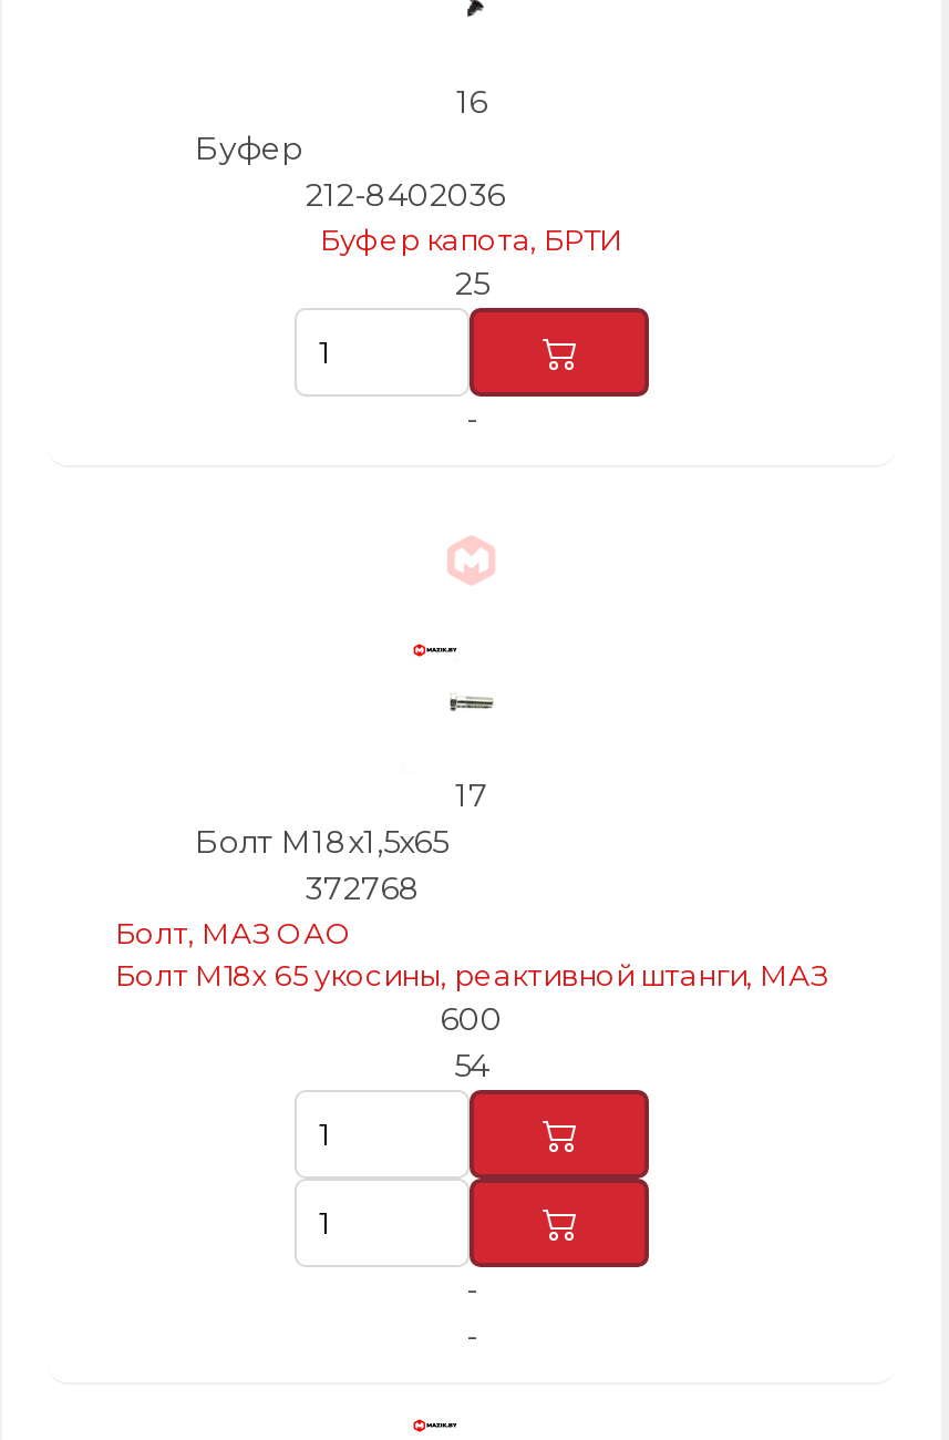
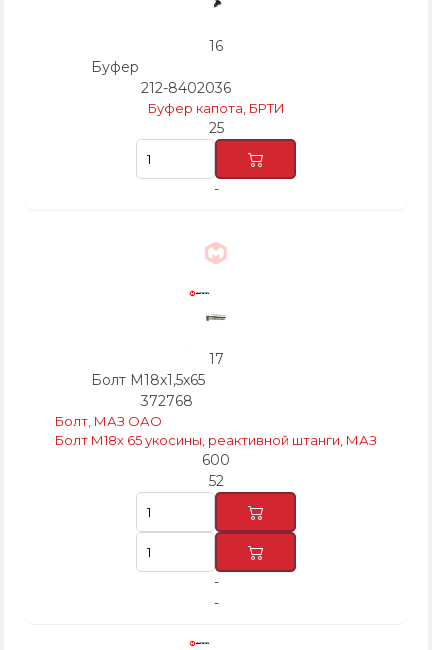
- 54
+ 52
